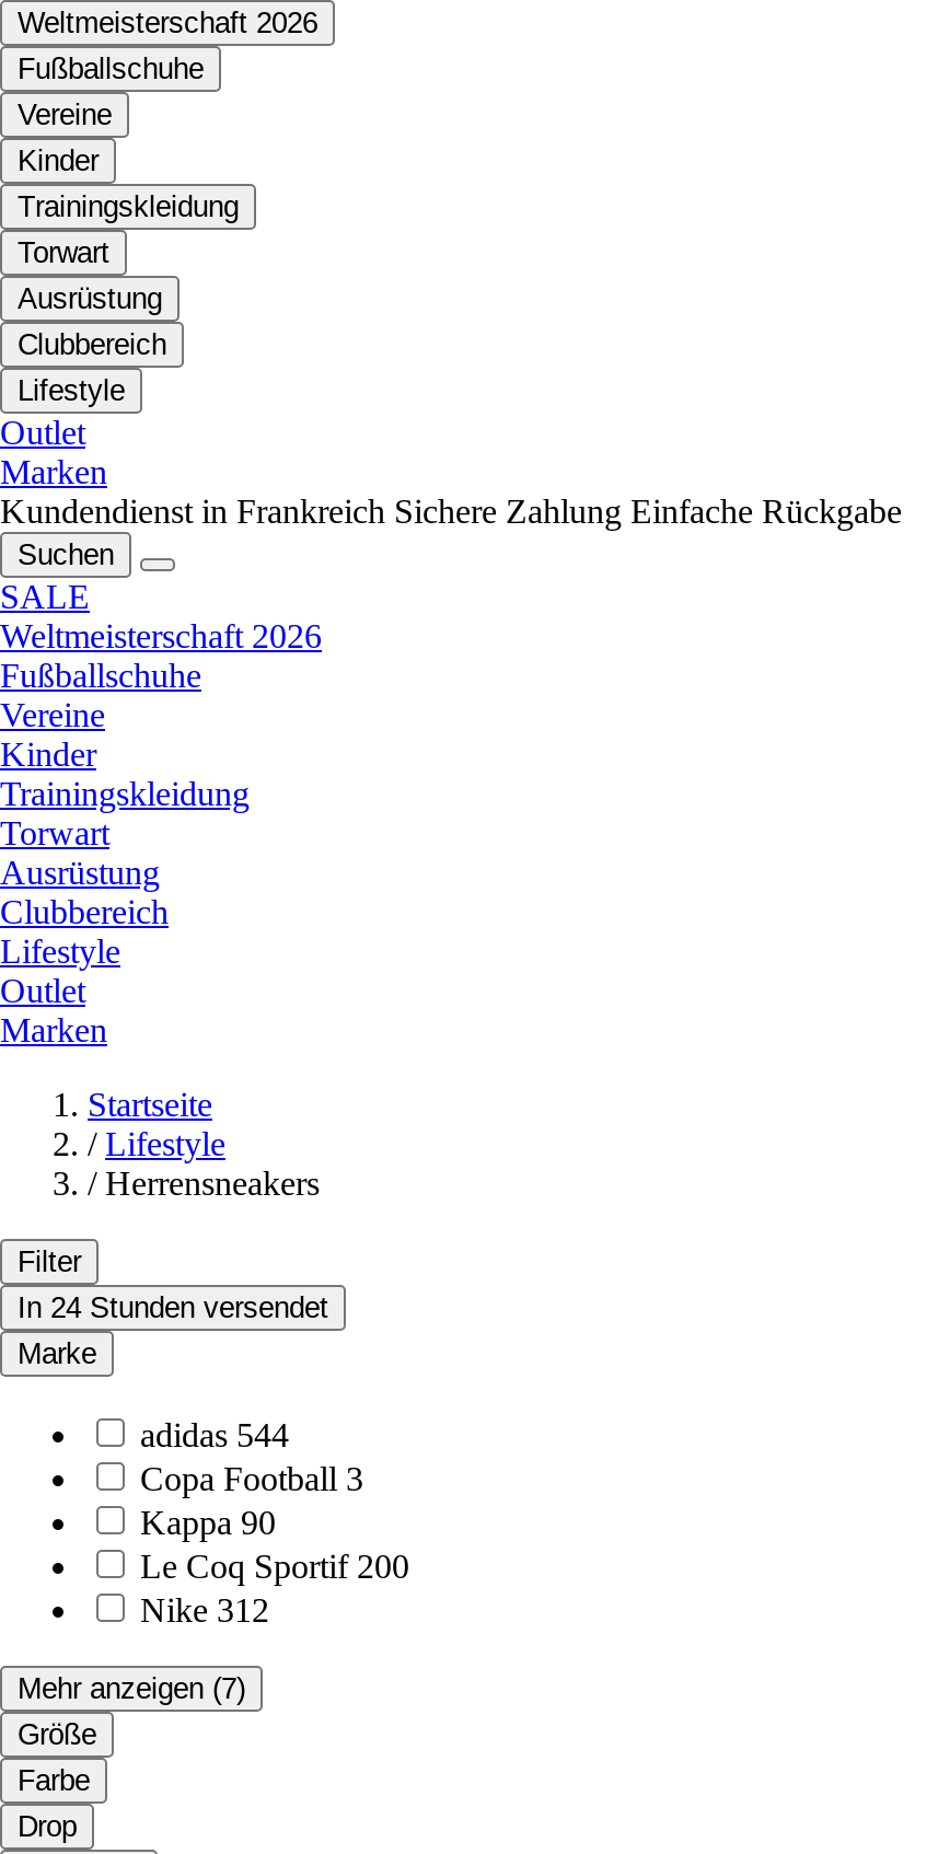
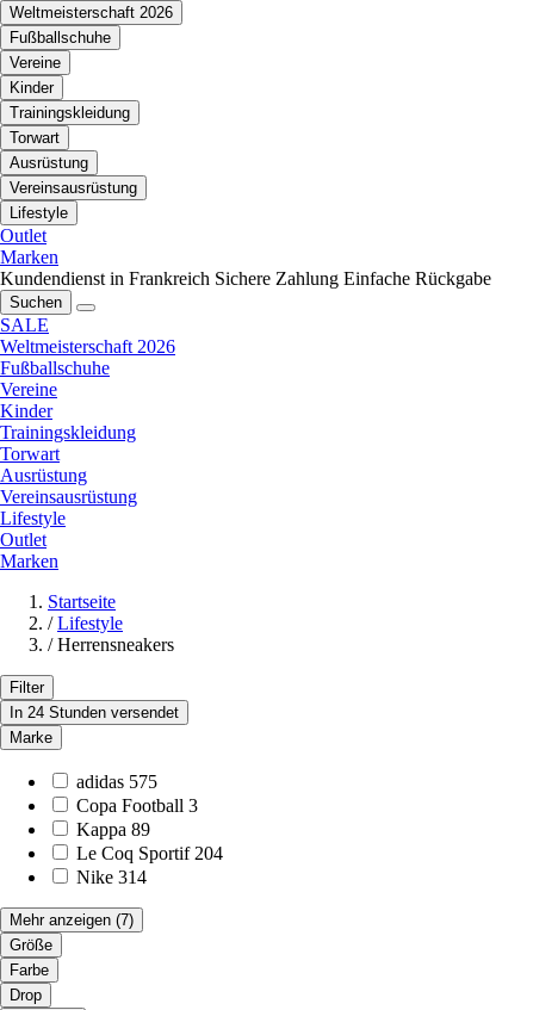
- Clubbereich
+ Vereinsausrüstung

- Clubbereich
+ Vereinsausrüstung

- adidas 544
+ adidas 575

- Kappa 90
+ Kappa 89

- Le Coq Sportif 200
+ Le Coq Sportif 204

- Nike 312
+ Nike 314
